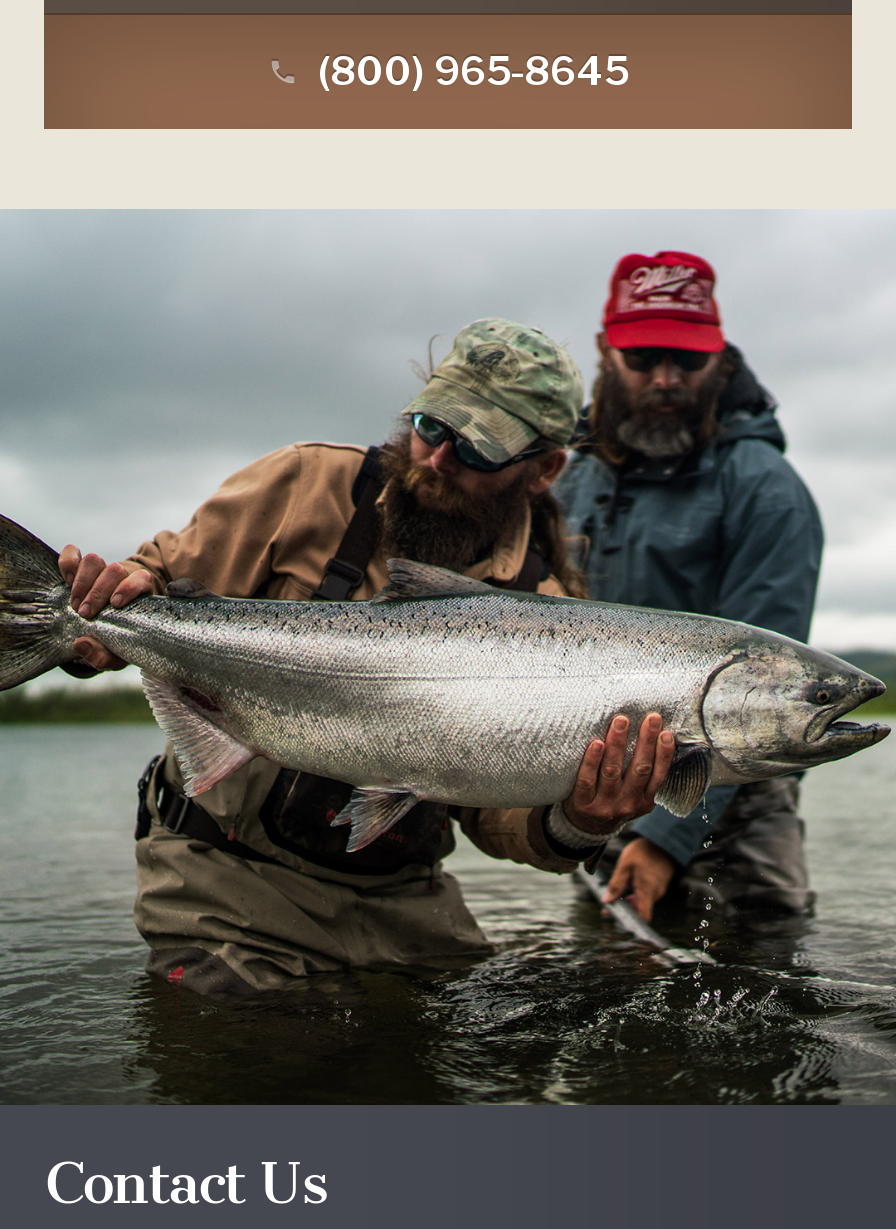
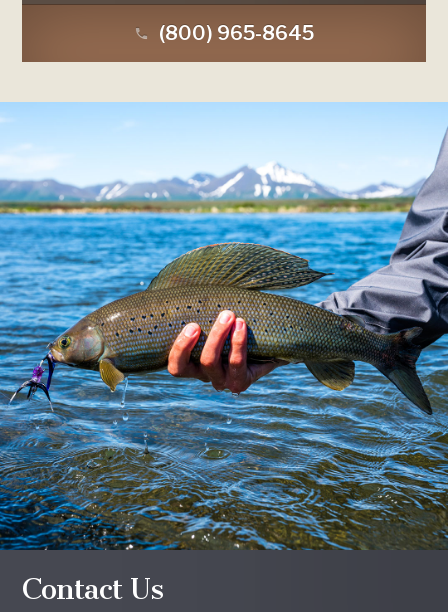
- [image]
+ [image]
